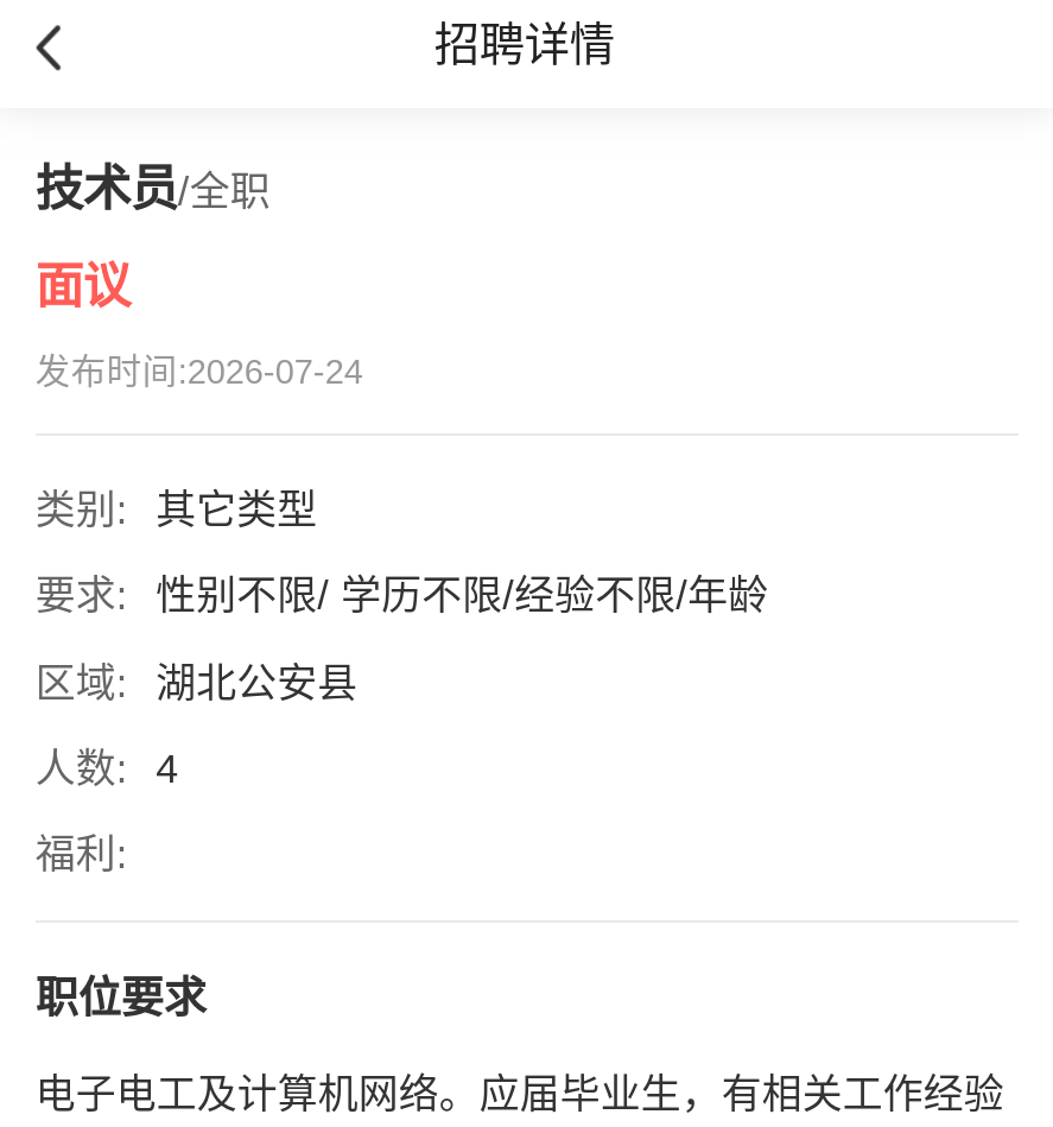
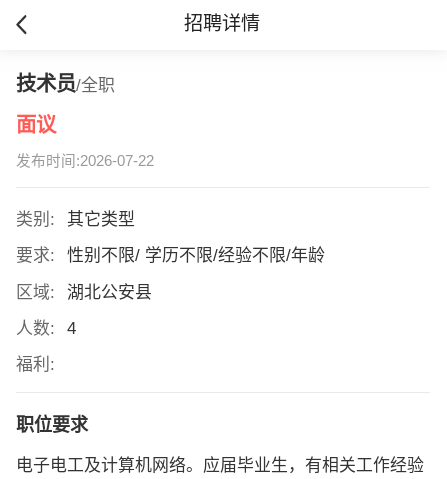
- 发布时间:2026-07-24
+ 发布时间:2026-07-22
